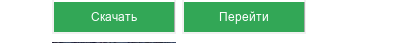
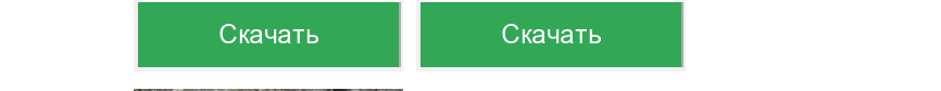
- Перейти
+ Скачать
